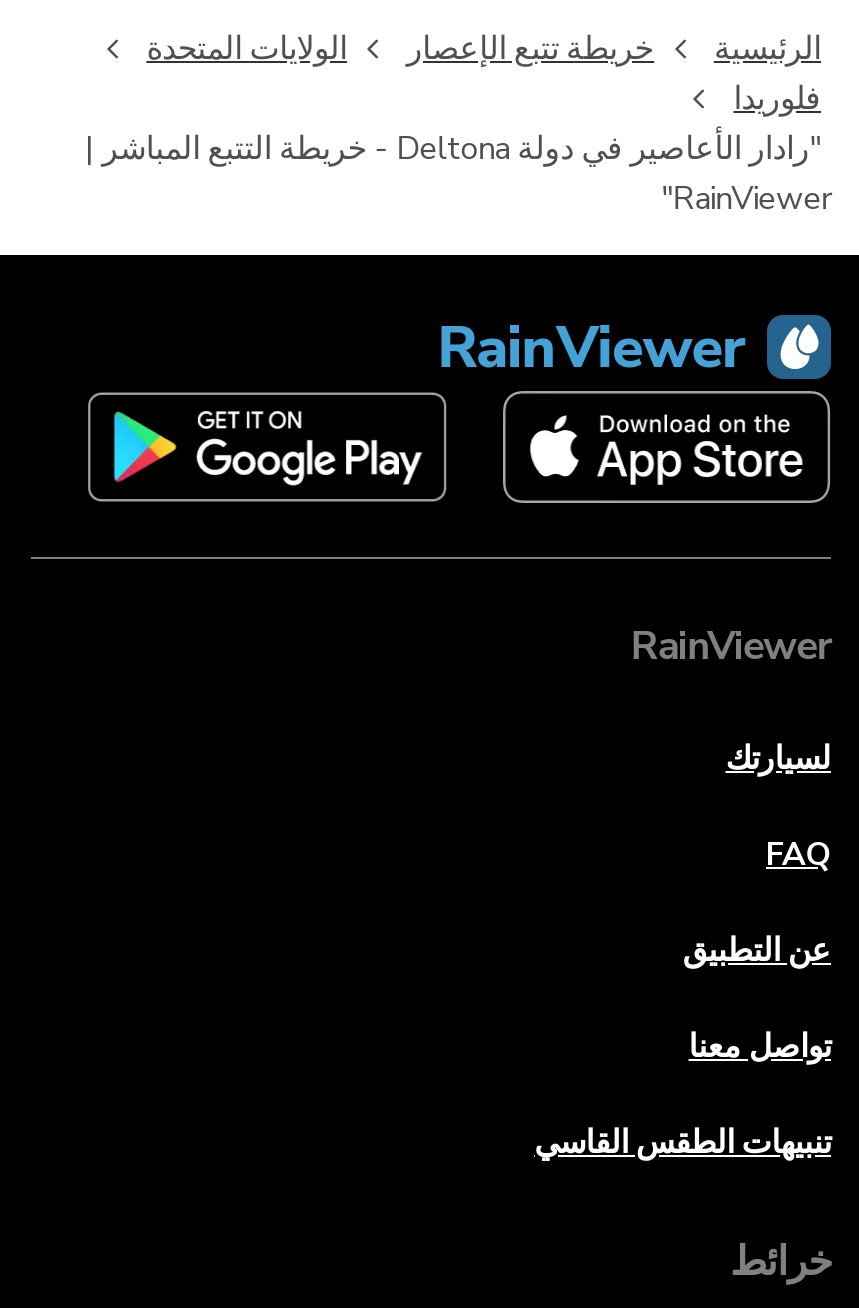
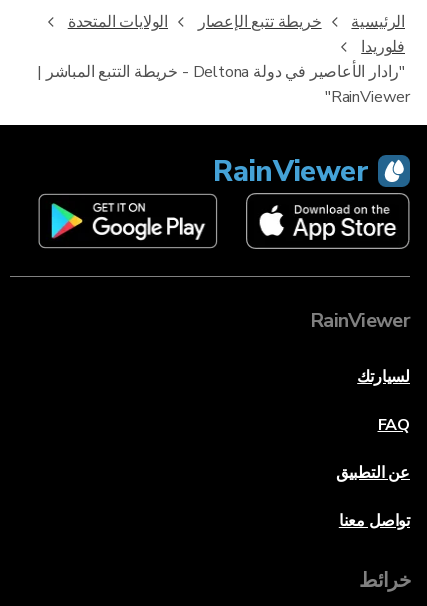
- تنبيهات الطقس القاسي
